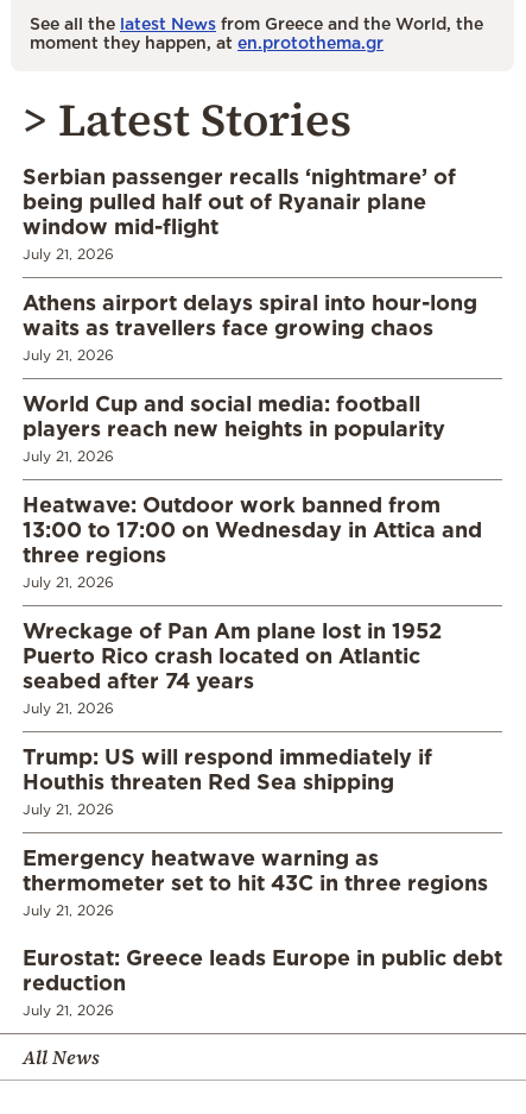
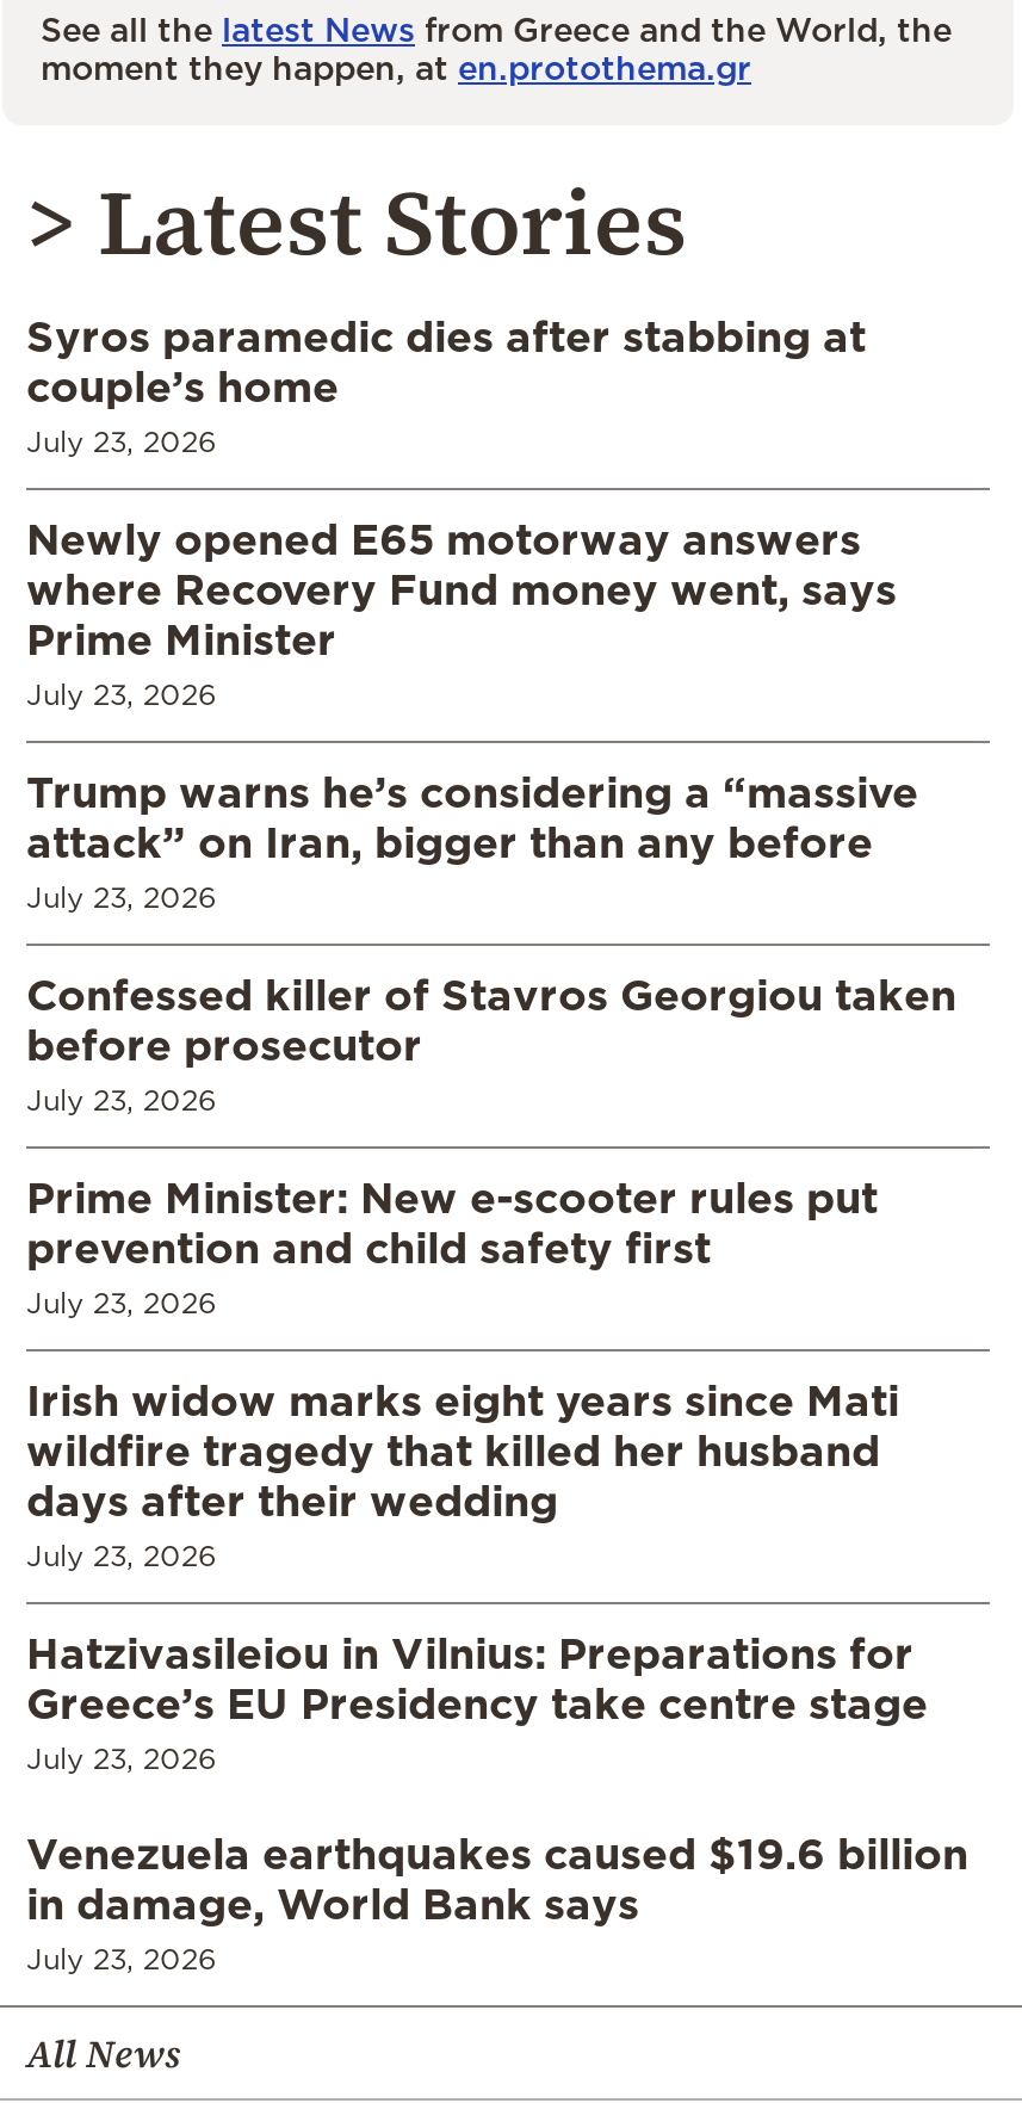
- Serbian passenger recalls ‘nightmare’ of
- being pulled half out of Ryanair plane
- window mid-flight
- July 21, 2026
+ Syros paramedic dies after stabbing at
+ couple’s home
+ July 23, 2026

- Athens airport delays spiral into hour-long
- waits as travellers face growing chaos
- July 21, 2026
+ Newly opened E65 motorway answers
+ where Recovery Fund money went, says
+ Prime Minister
+ July 23, 2026

- World Cup and social media: football
- players reach new heights in popularity
- July 21, 2026
+ Trump warns he’s considering a “massive
+ attack” on Iran, bigger than any before
+ July 23, 2026

- Heatwave: Outdoor work banned from
- 13:00 to 17:00 on Wednesday in Attica and
- three regions
- July 21, 2026
+ Confessed killer of Stavros Georgiou taken
+ before prosecutor
+ July 23, 2026

- Wreckage of Pan Am plane lost in 1952
- Puerto Rico crash located on Atlantic
- seabed after 74 years
- July 21, 2026
+ Prime Minister: New e-scooter rules put
+ prevention and child safety first
+ July 23, 2026

- Trump: US will respond immediately if
- Houthis threaten Red Sea shipping
- July 21, 2026
+ Irish widow marks eight years since Mati
+ wildfire tragedy that killed her husband
+ days after their wedding
+ July 23, 2026

- Emergency heatwave warning as
- thermometer set to hit 43C in three regions
- July 21, 2026
+ Hatzivasileiou in Vilnius: Preparations for
+ Greece’s EU Presidency take centre stage
+ July 23, 2026

- Eurostat: Greece leads Europe in public debt
- reduction
- July 21, 2026
+ Venezuela earthquakes caused $19.6 billion
+ in damage, World Bank says
+ July 23, 2026
